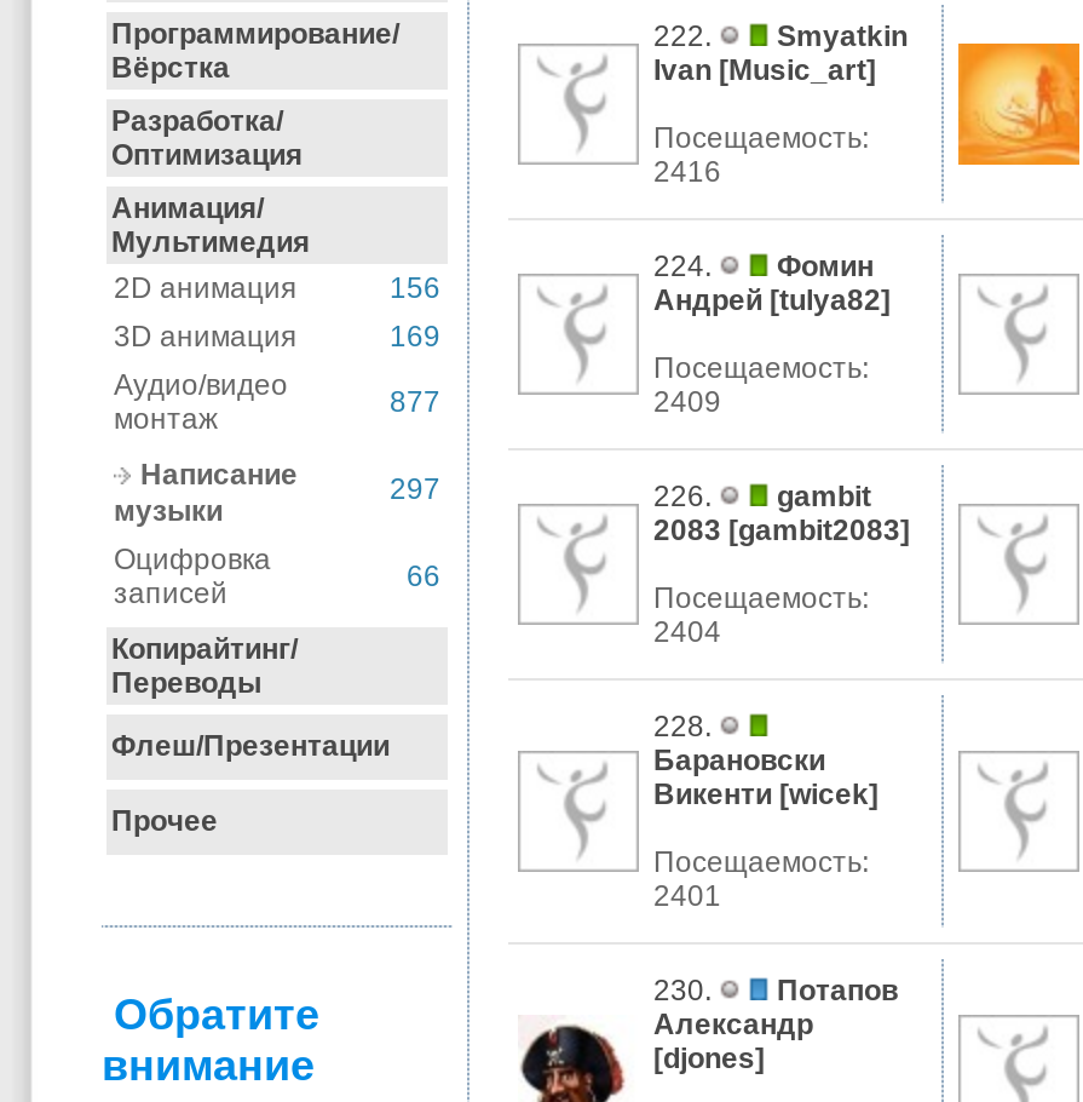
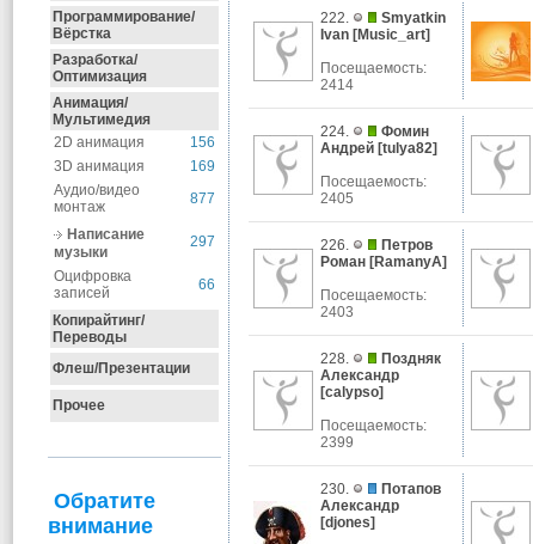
- 2416
+ 2414

- 2409
+ 2405

- gambit
- 2083 [gambit2083]
+ Петров
+ Роман [RamanyA]

- 2404
+ 2403

- Барановски
- Викенти [wicek]
+ Поздняк
+ Александр
+ [calypso]

- 2401
+ 2399
